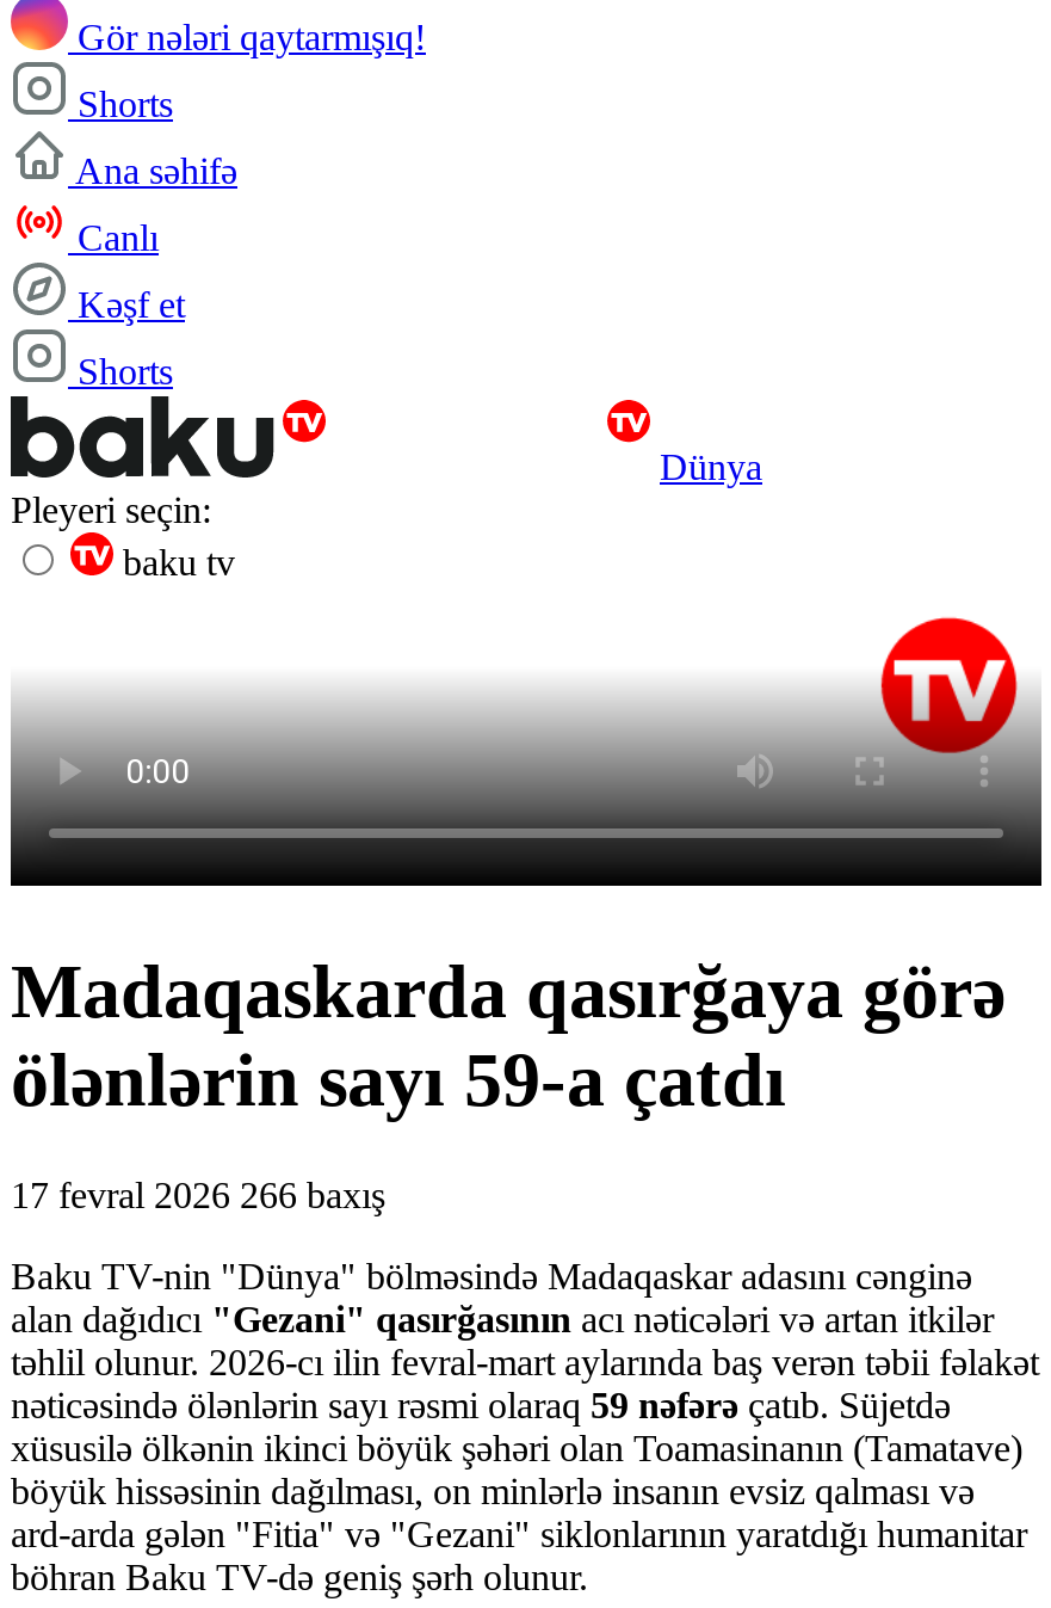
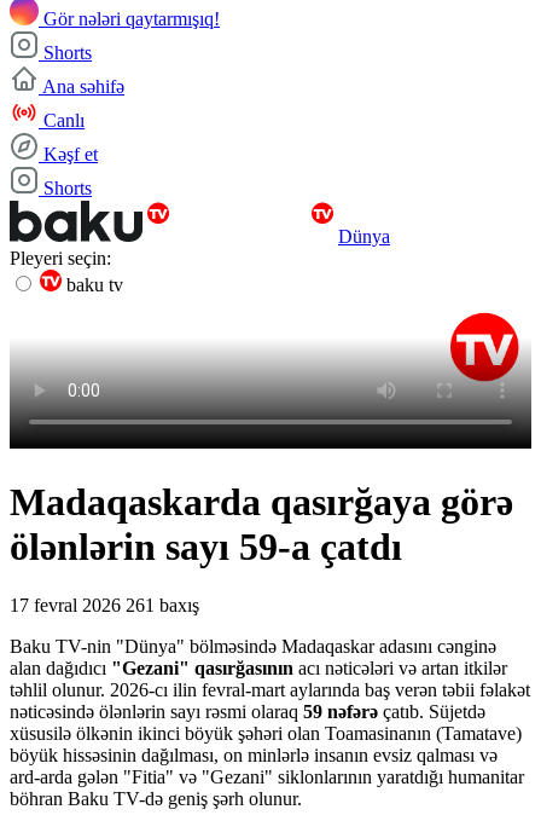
- 17 fevral 2026 266 baxış
+ 17 fevral 2026 261 baxış
